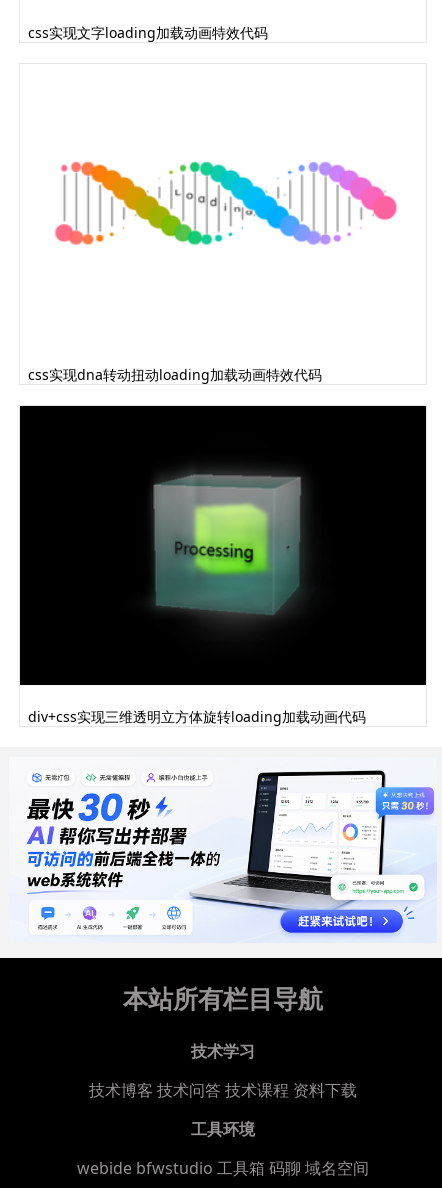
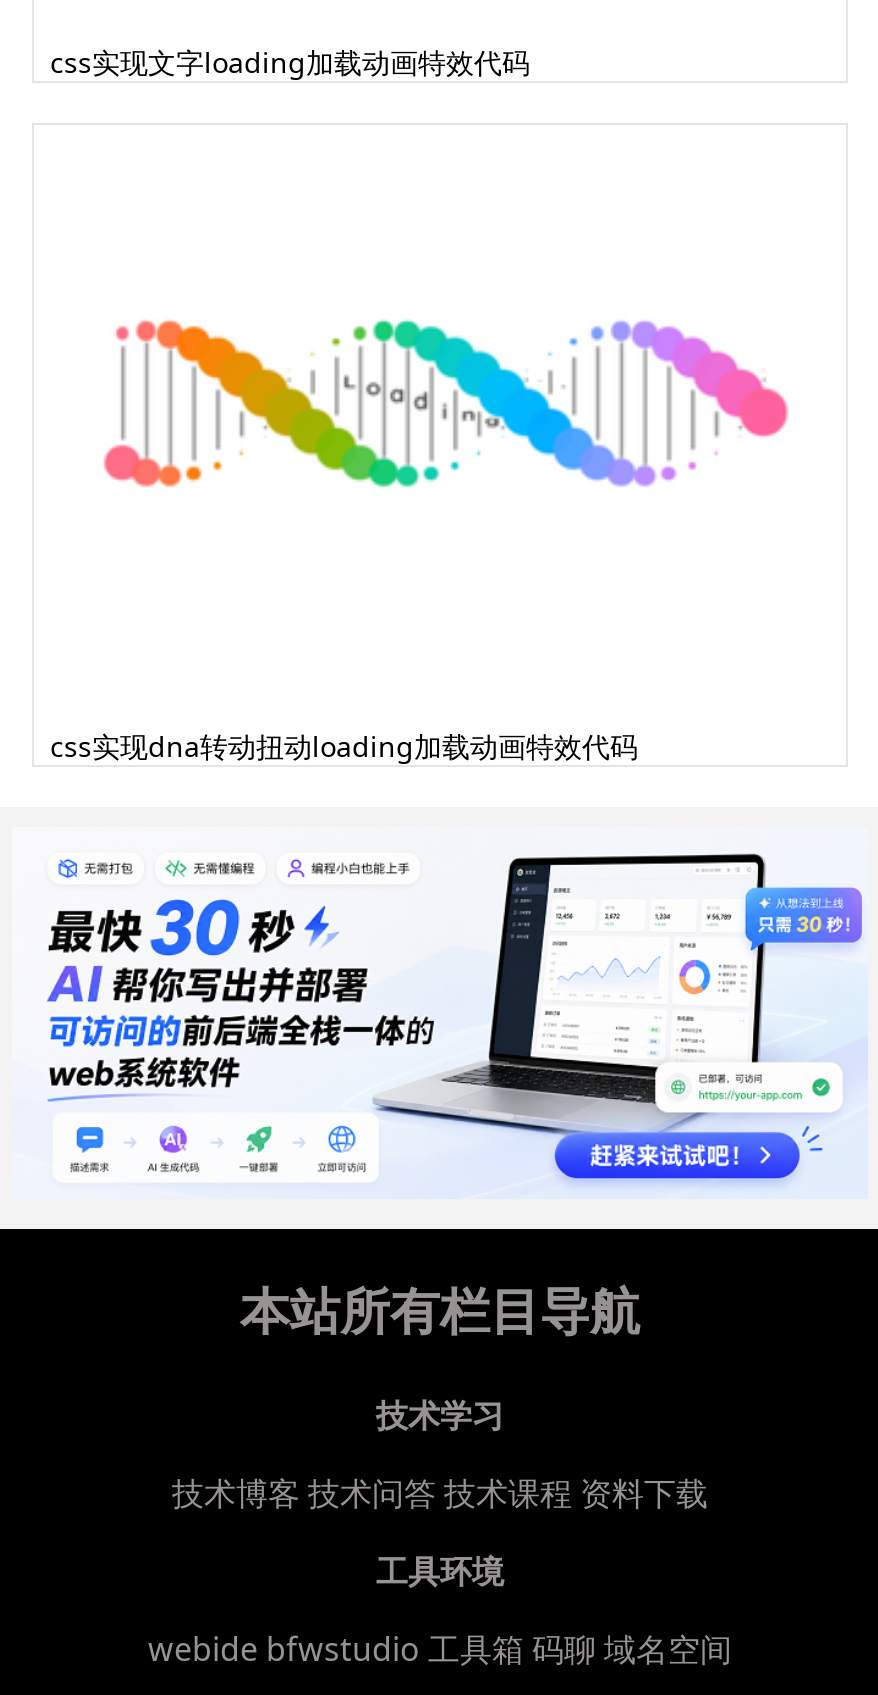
- [image]
- div+css实现三维透明立方体旋转loading加载动画代码
